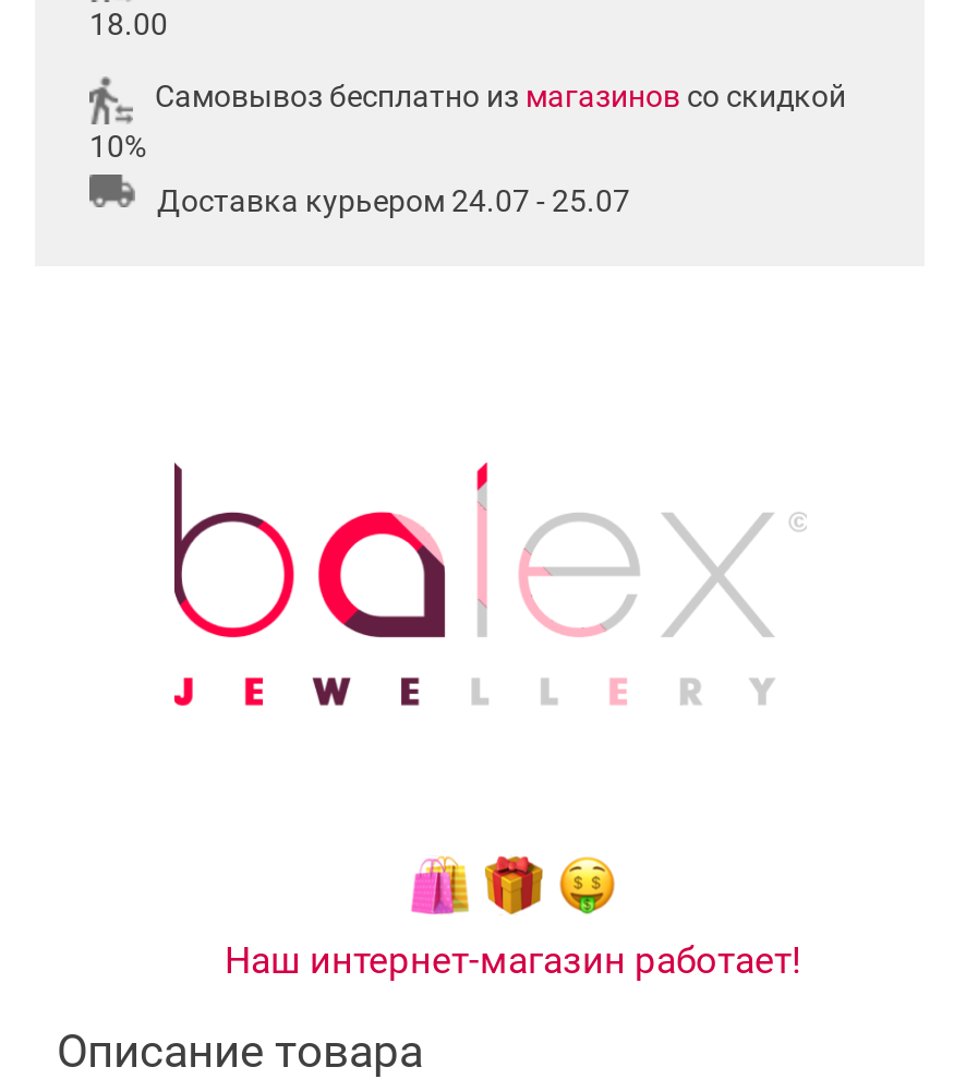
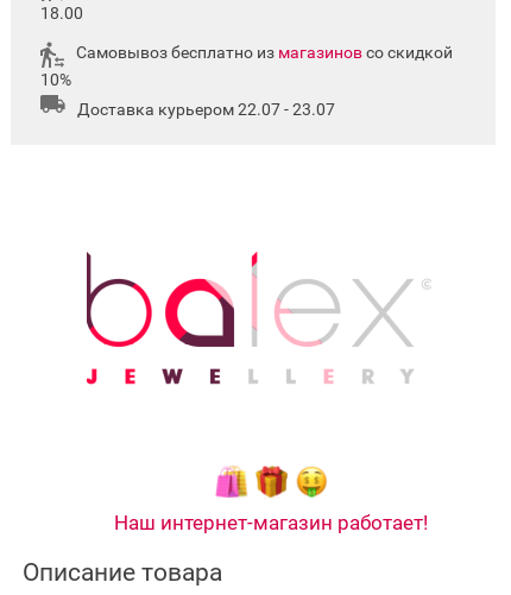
- Доставка курьером 24.07 - 25.07
+ Доставка курьером 22.07 - 23.07
